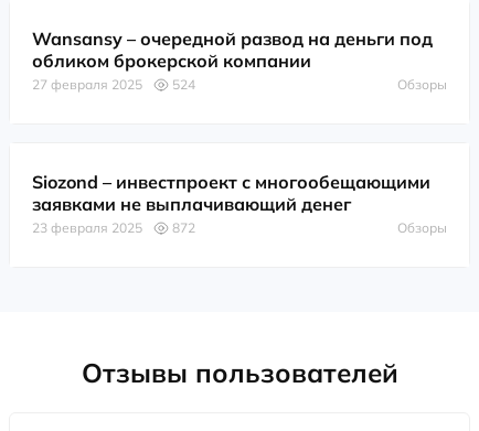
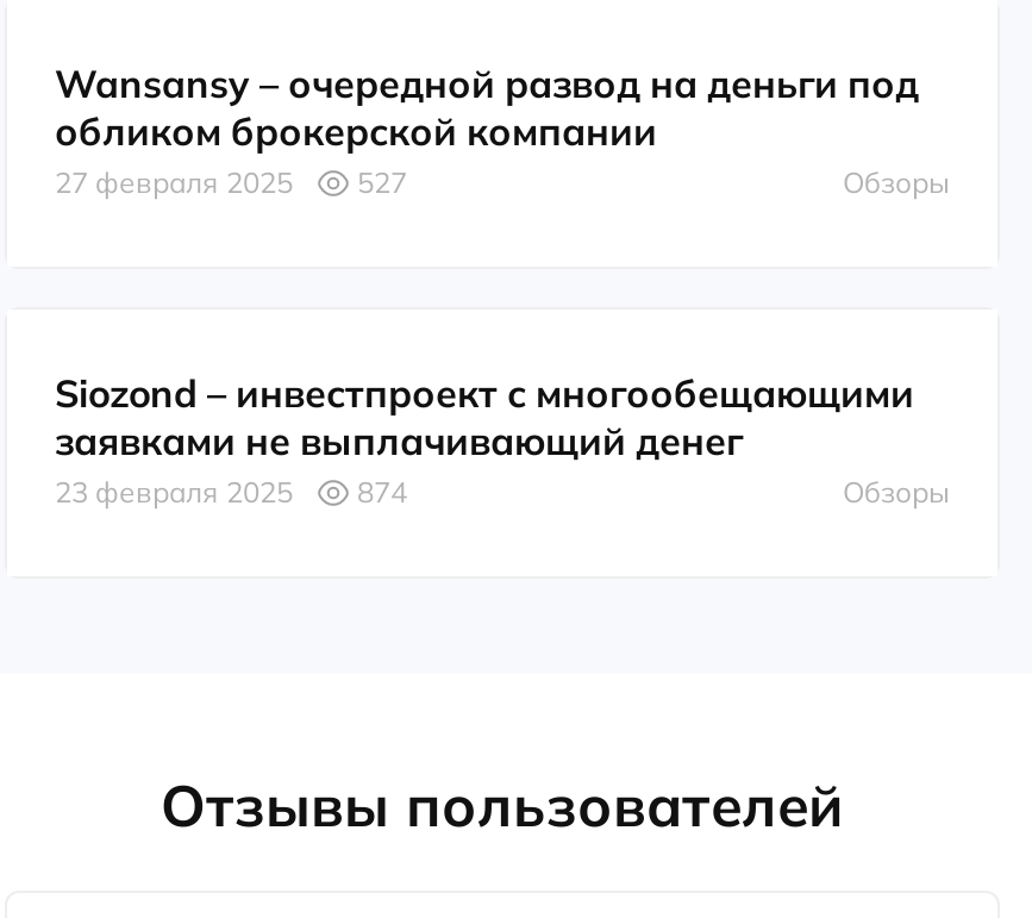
- 27 февраля 2025 524
+ 27 февраля 2025 527

- 23 февраля 2025 872
+ 23 февраля 2025 874
